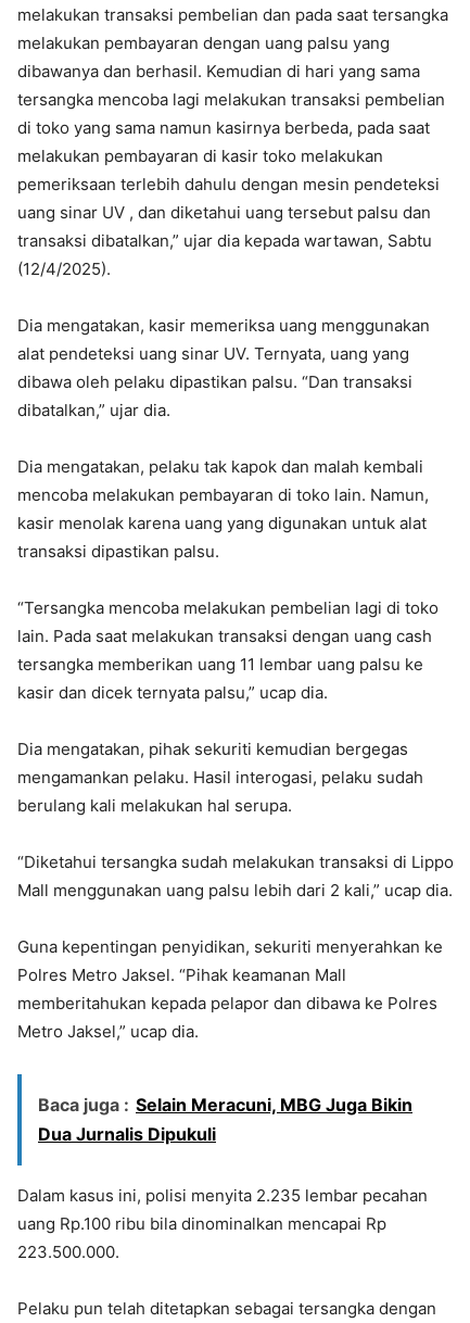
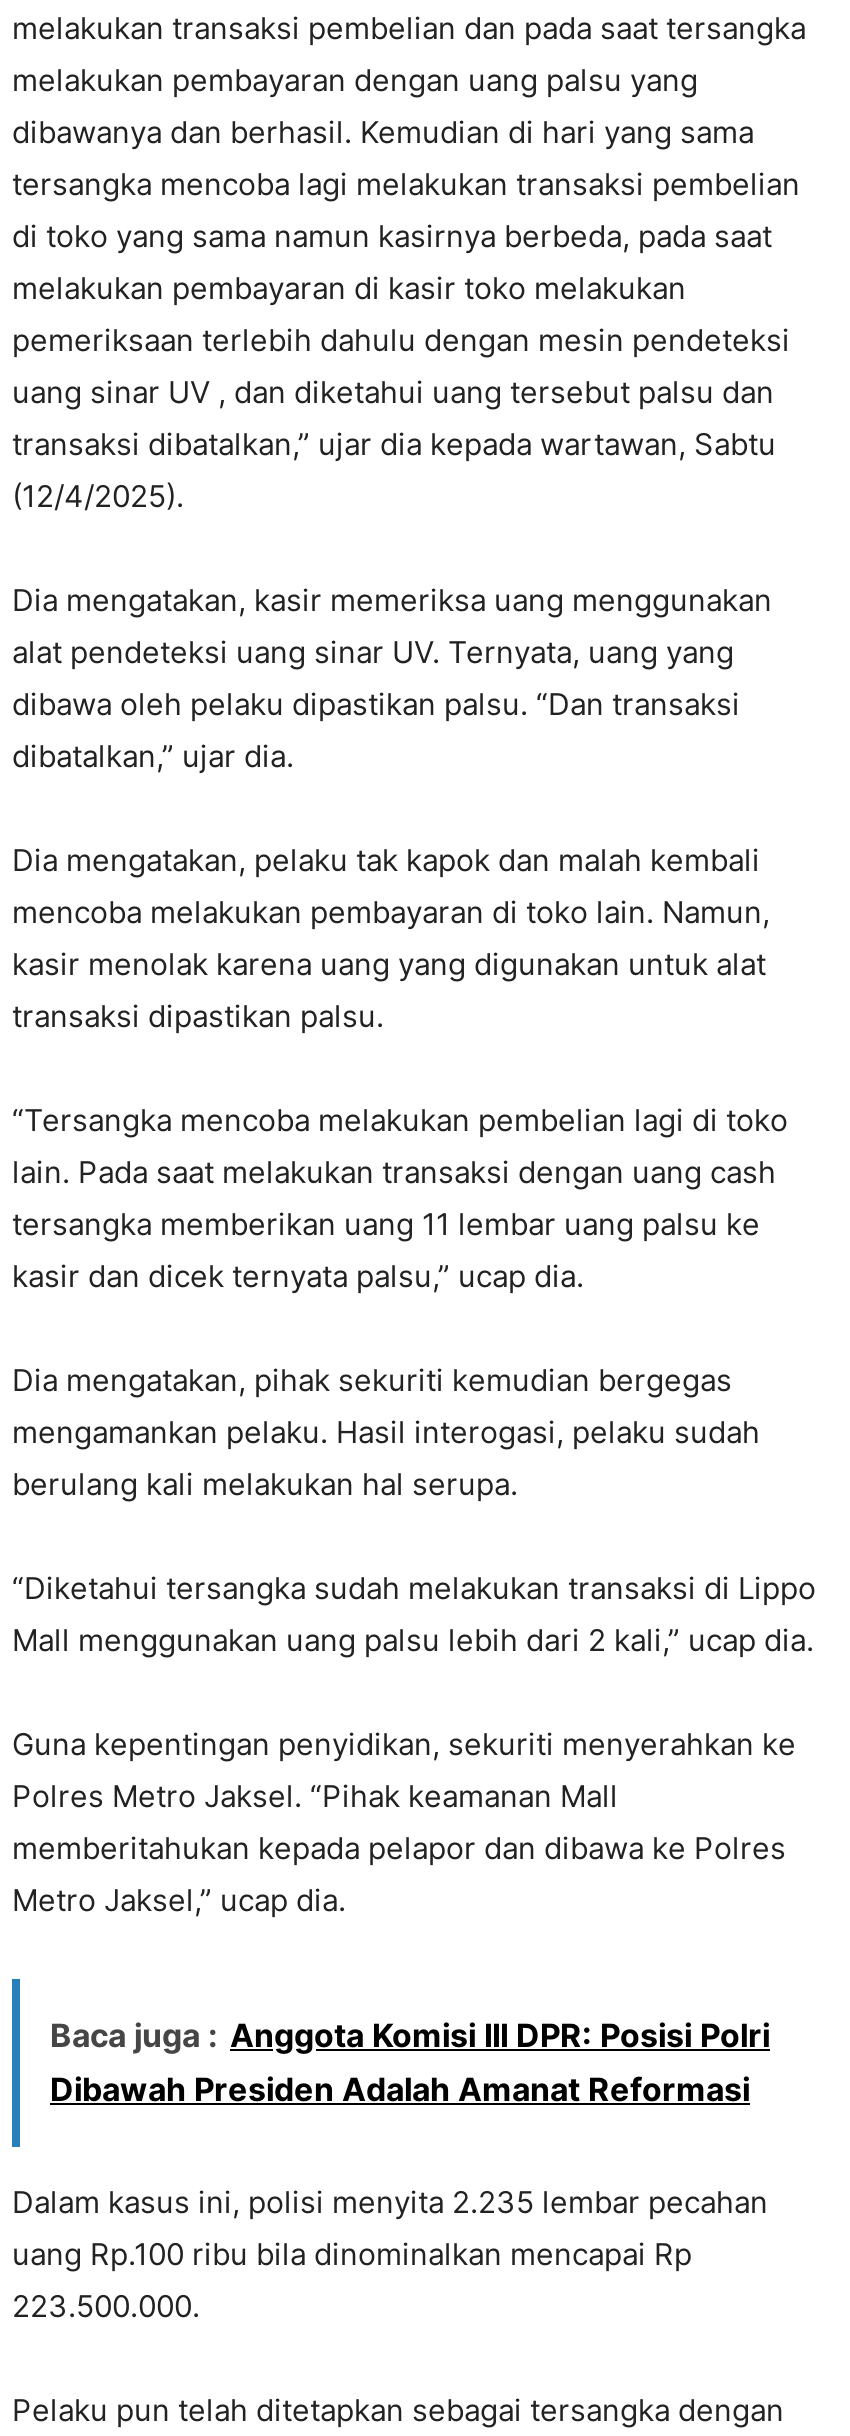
- Baca juga : Selain Meracuni, MBG Juga Bikin
- Dua Jurnalis Dipukuli
+ Baca juga : Anggota Komisi III DPR: Posisi Polri
+ Dibawah Presiden Adalah Amanat Reformasi
